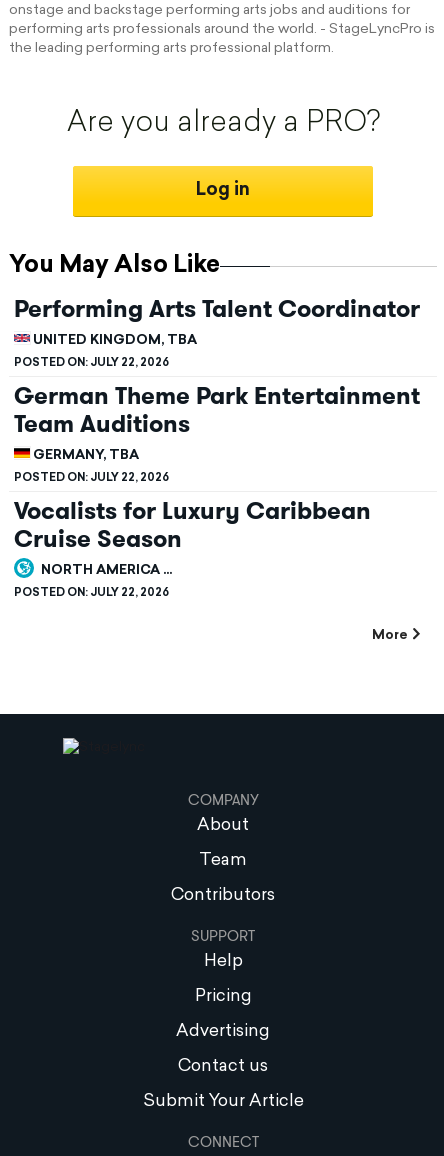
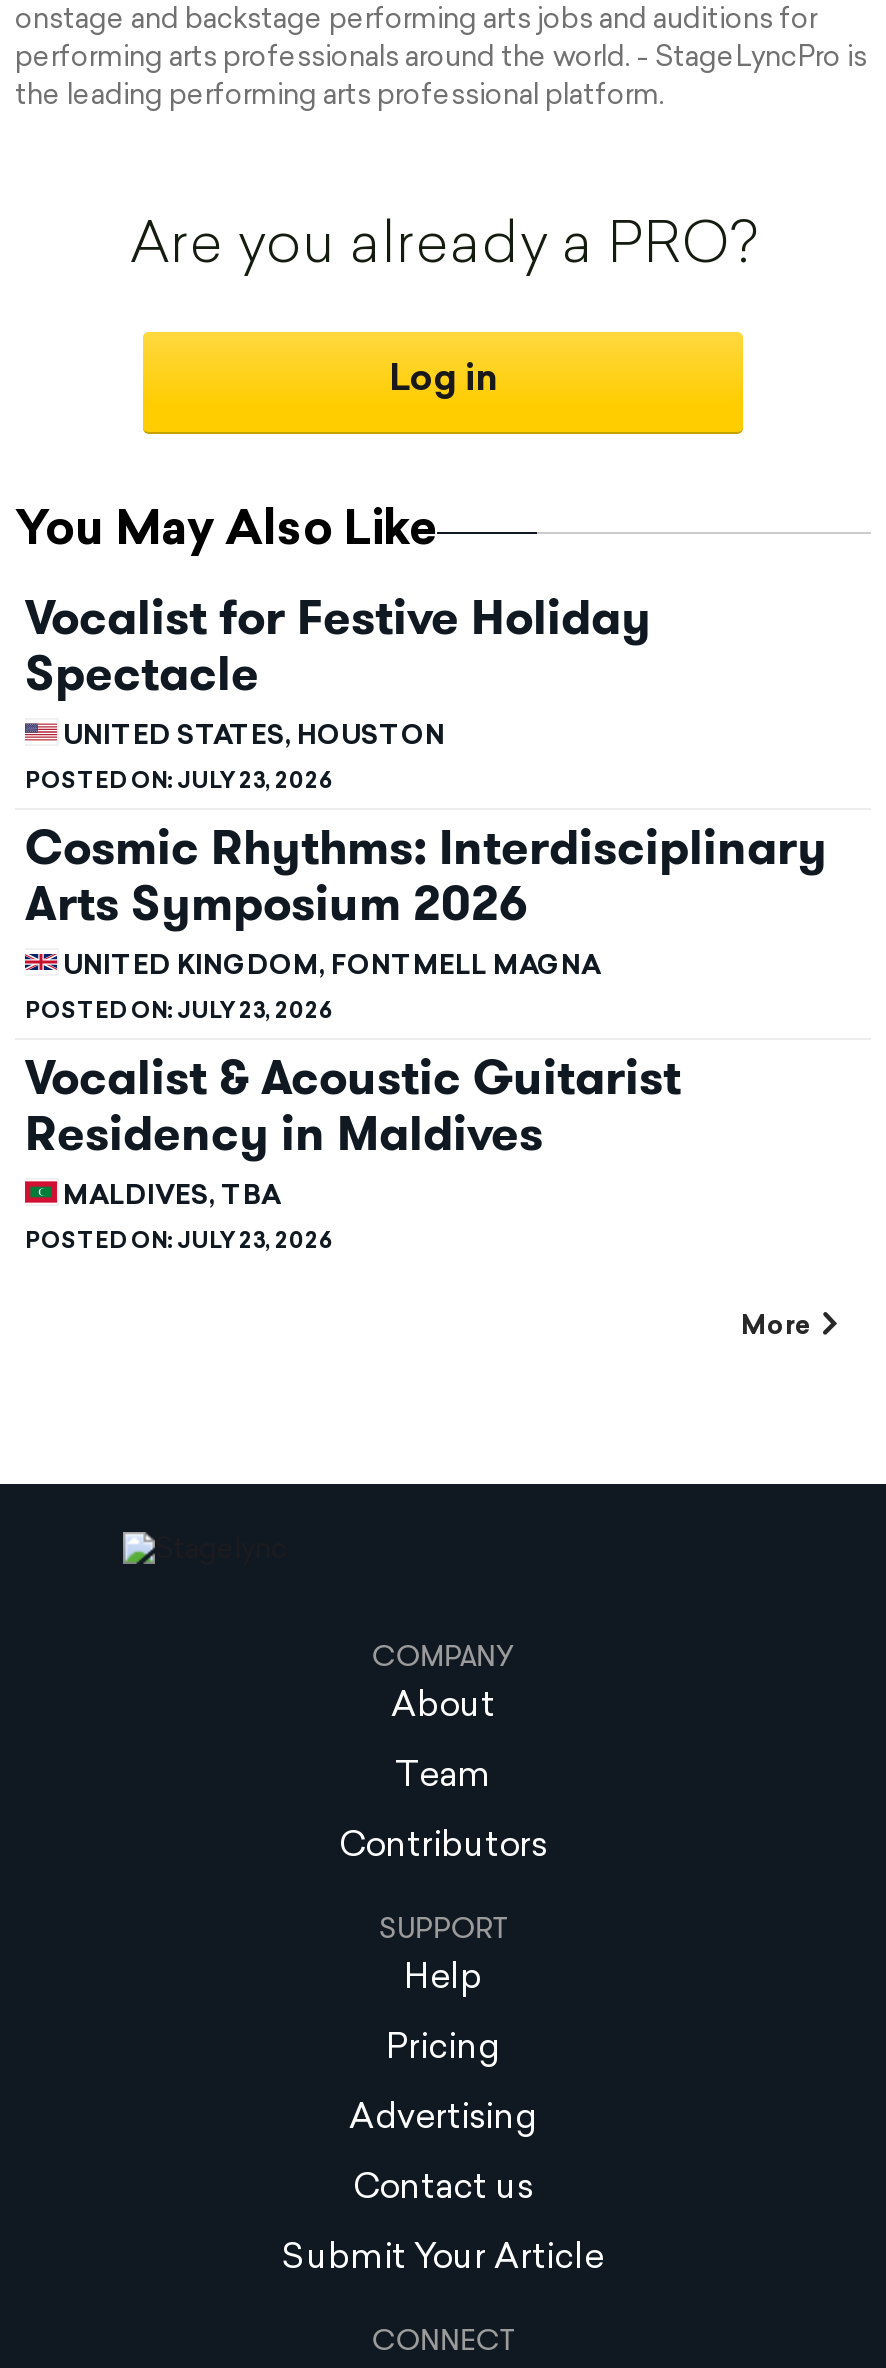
- Performing Arts Talent Coordinator
- UNITED KINGDOM, TBA
+ Vocalist for Festive Holiday
+ Spectacle
+ UNITED STATES, HOUSTON

- POSTED ON: JULY 22, 2026
- German Theme Park Entertainment
- Team Auditions
- GERMANY, TBA
+ POSTED ON: JULY 23, 2026
+ Cosmic Rhythms: Interdisciplinary
+ Arts Symposium 2026
+ UNITED KINGDOM, FONTMELL MAGNA

- POSTED ON: JULY 22, 2026
- Vocalists for Luxury Caribbean
- Cruise Season
- NORTH AMERICA ...
+ POSTED ON: JULY 23, 2026
+ Vocalist & Acoustic Guitarist
+ Residency in Maldives
+ MALDIVES, TBA

- POSTED ON: JULY 22, 2026
+ POSTED ON: JULY 23, 2026
